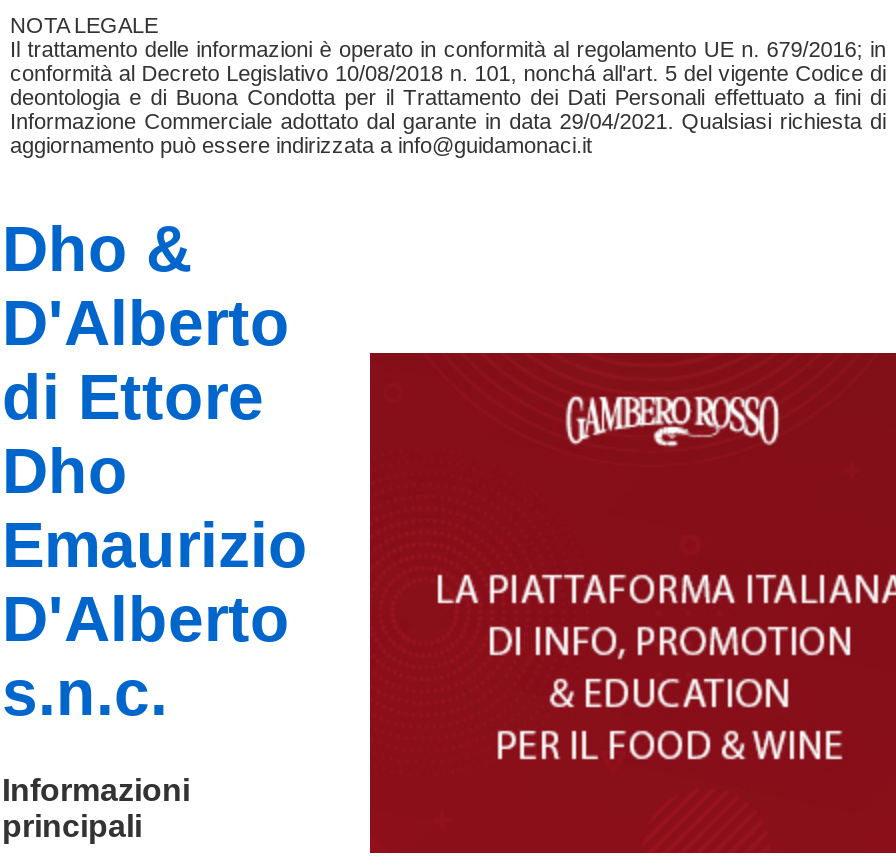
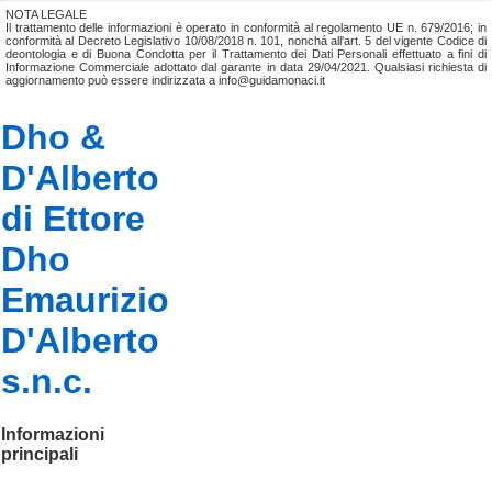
- [image]
